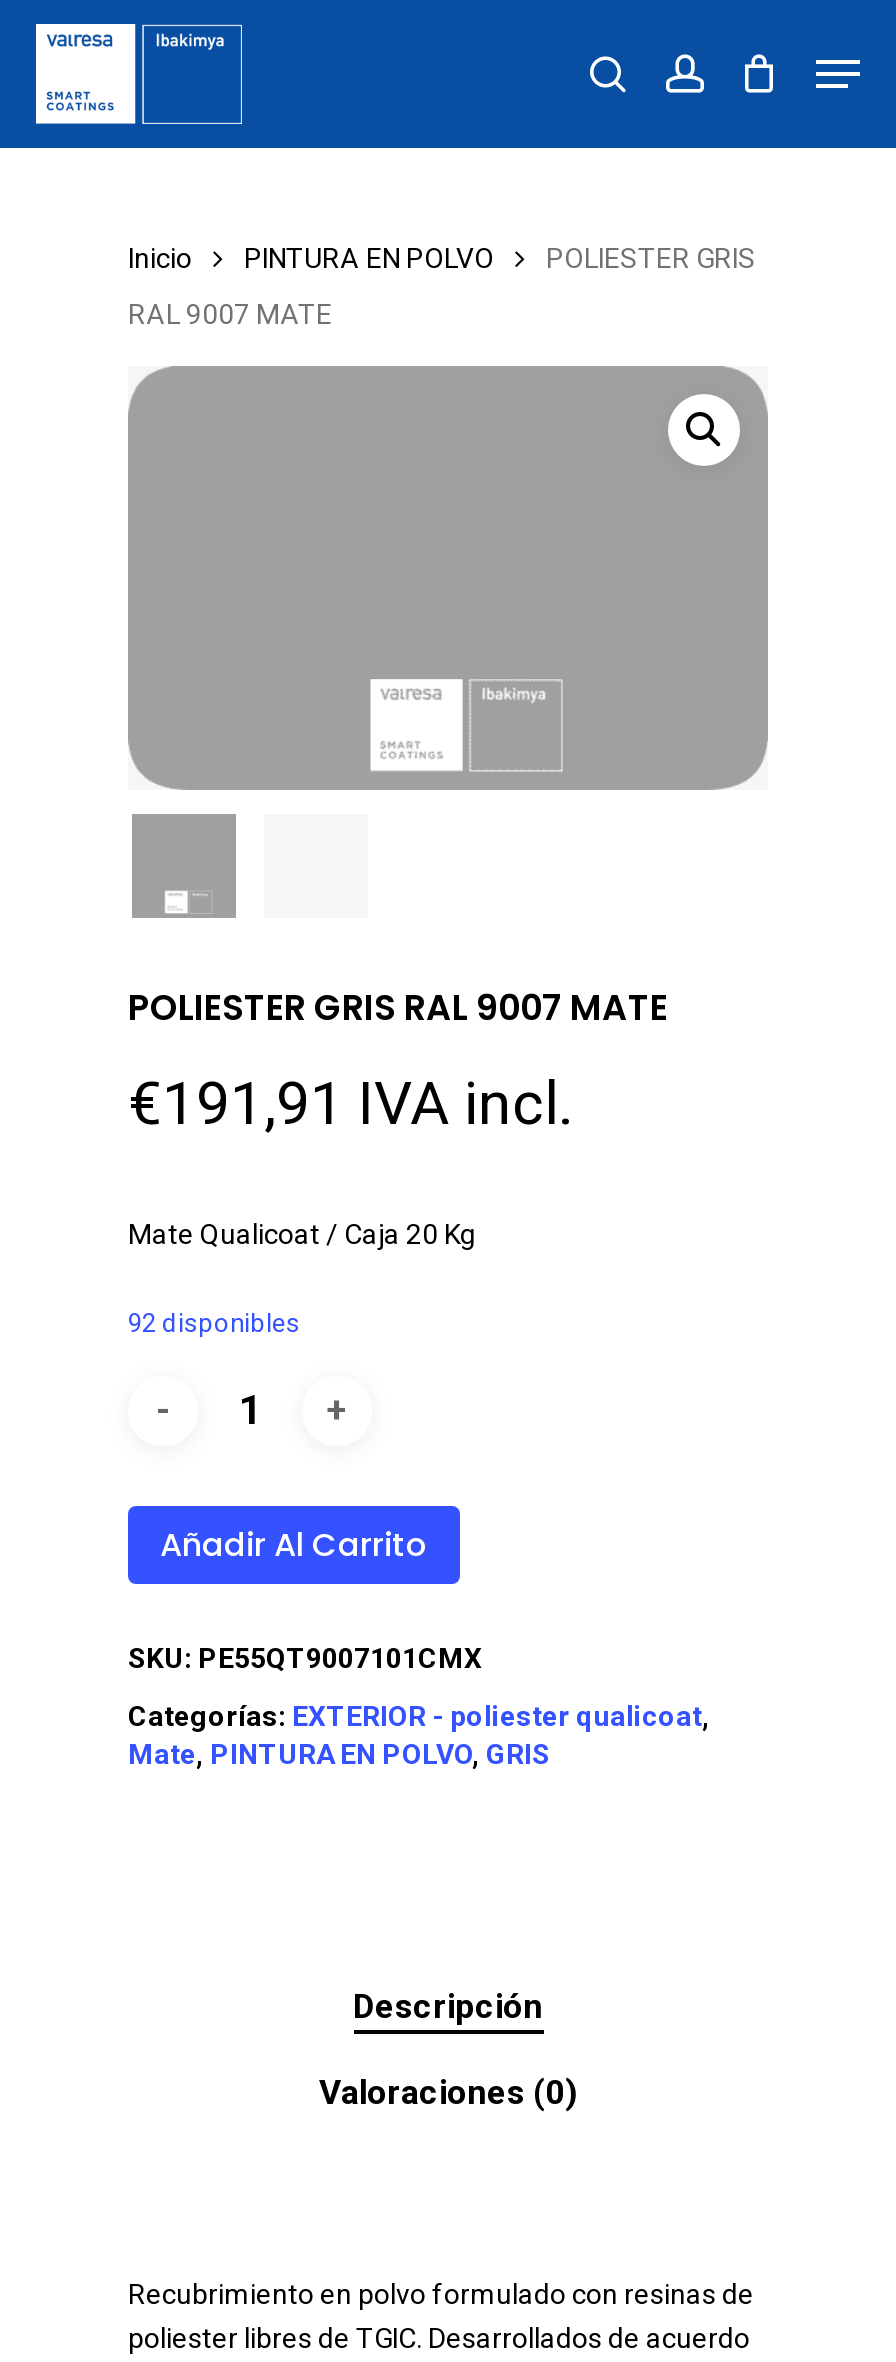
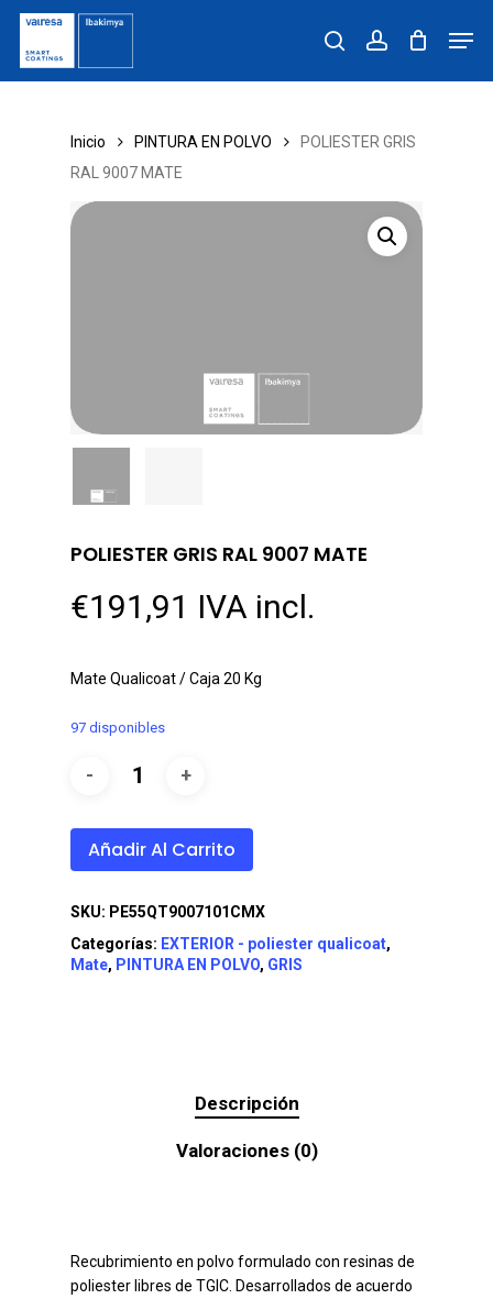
- 92 disponibles
+ 97 disponibles
